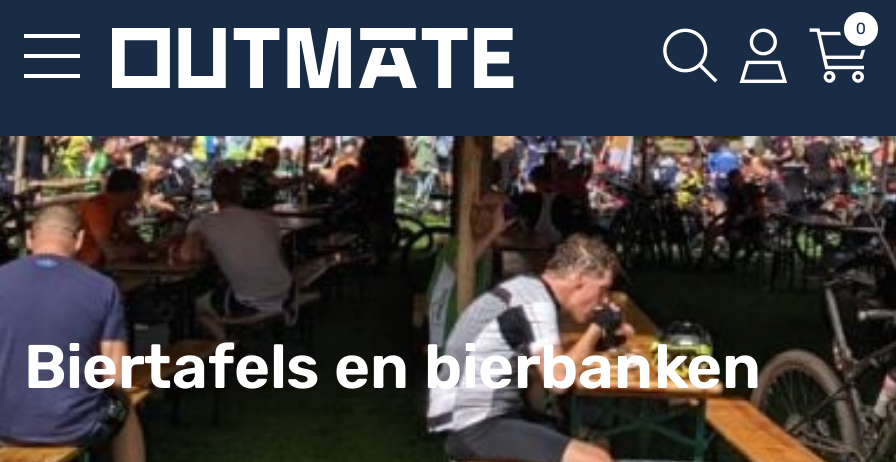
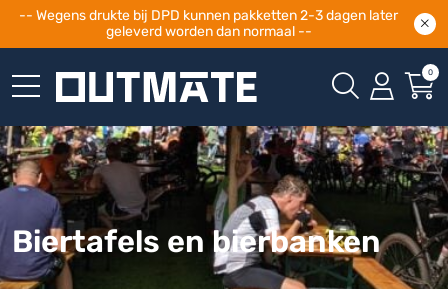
+ -- Wegens drukte bij DPD kunnen pakketten 2-3 dagen later
+ geleverd worden dan normaal --
